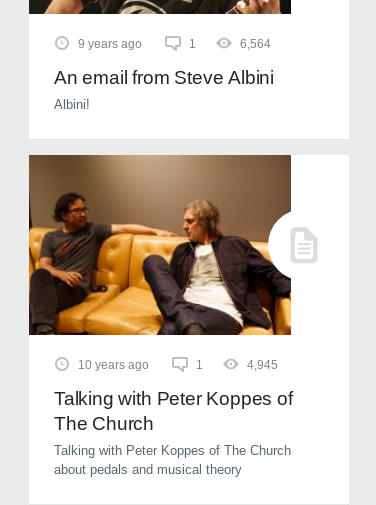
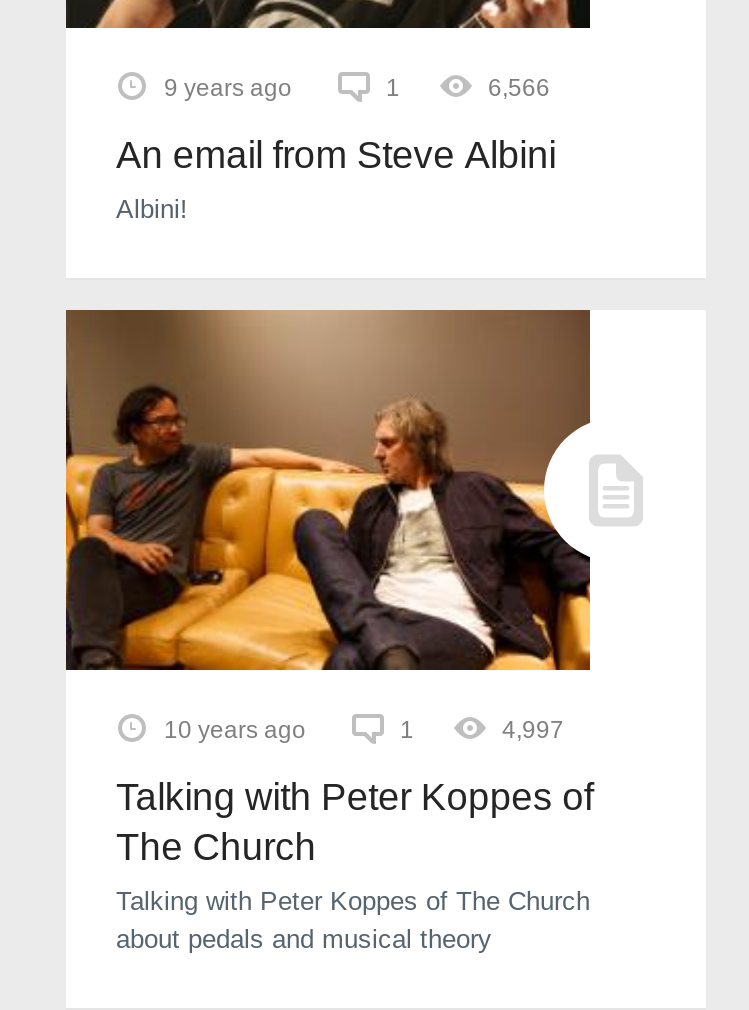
- 6,564
+ 6,566

- 4,945
+ 4,997
